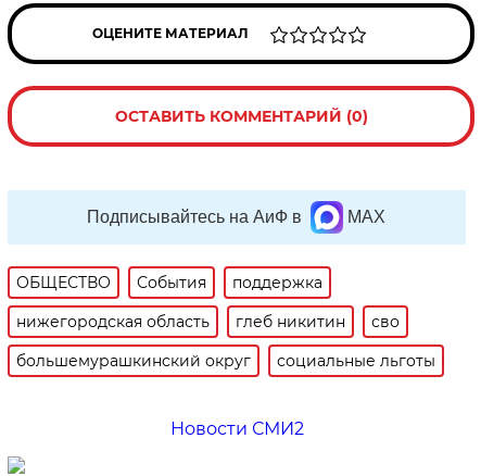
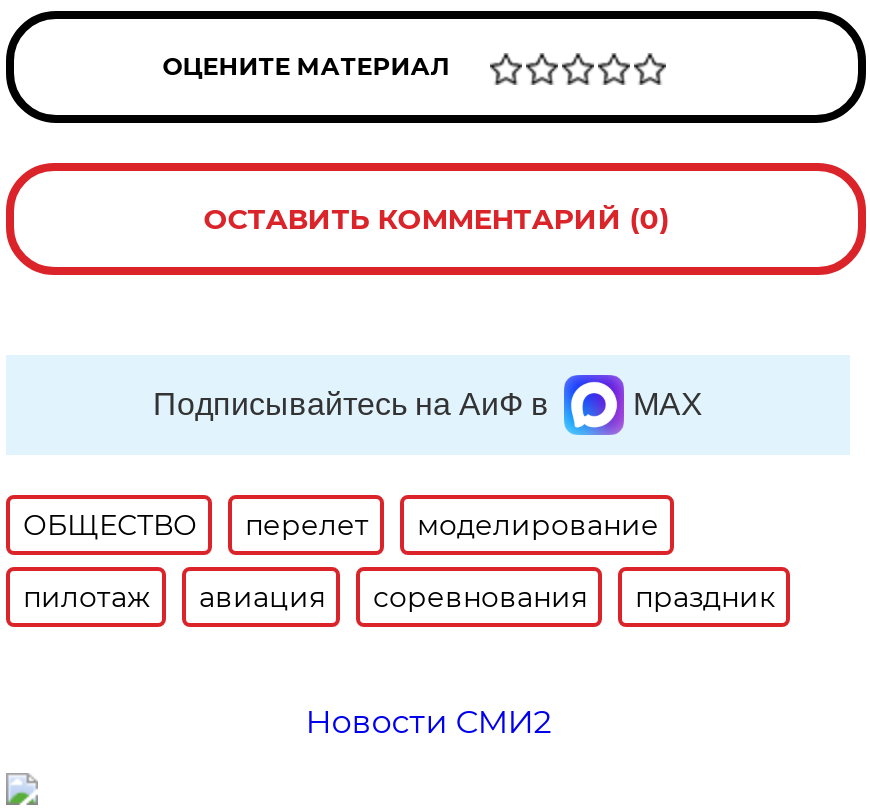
- События
- поддержка
- нижегородская область
- глеб никитин
- сво
- большемурашкинский округ
- социальные льготы
+ перелет
+ моделирование
+ пилотаж
+ авиация
+ соревнования
+ праздник
